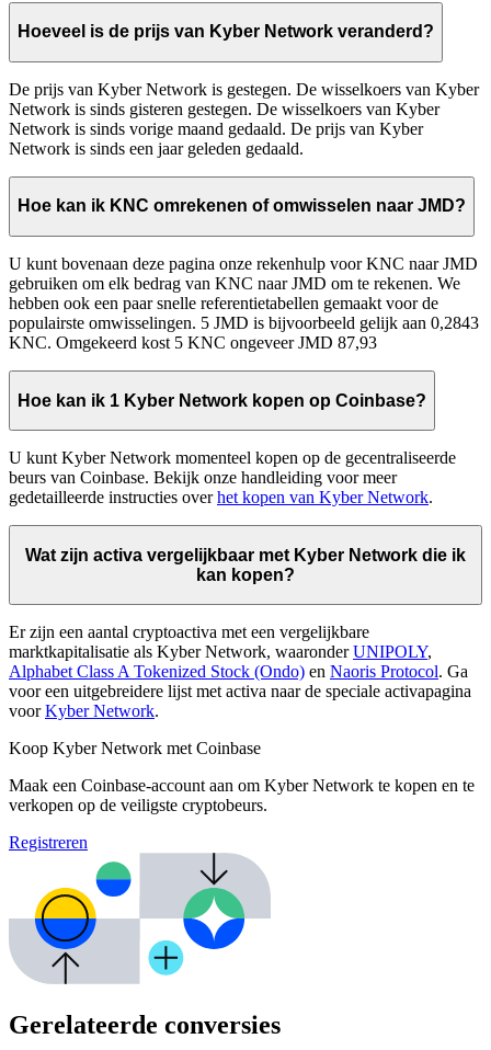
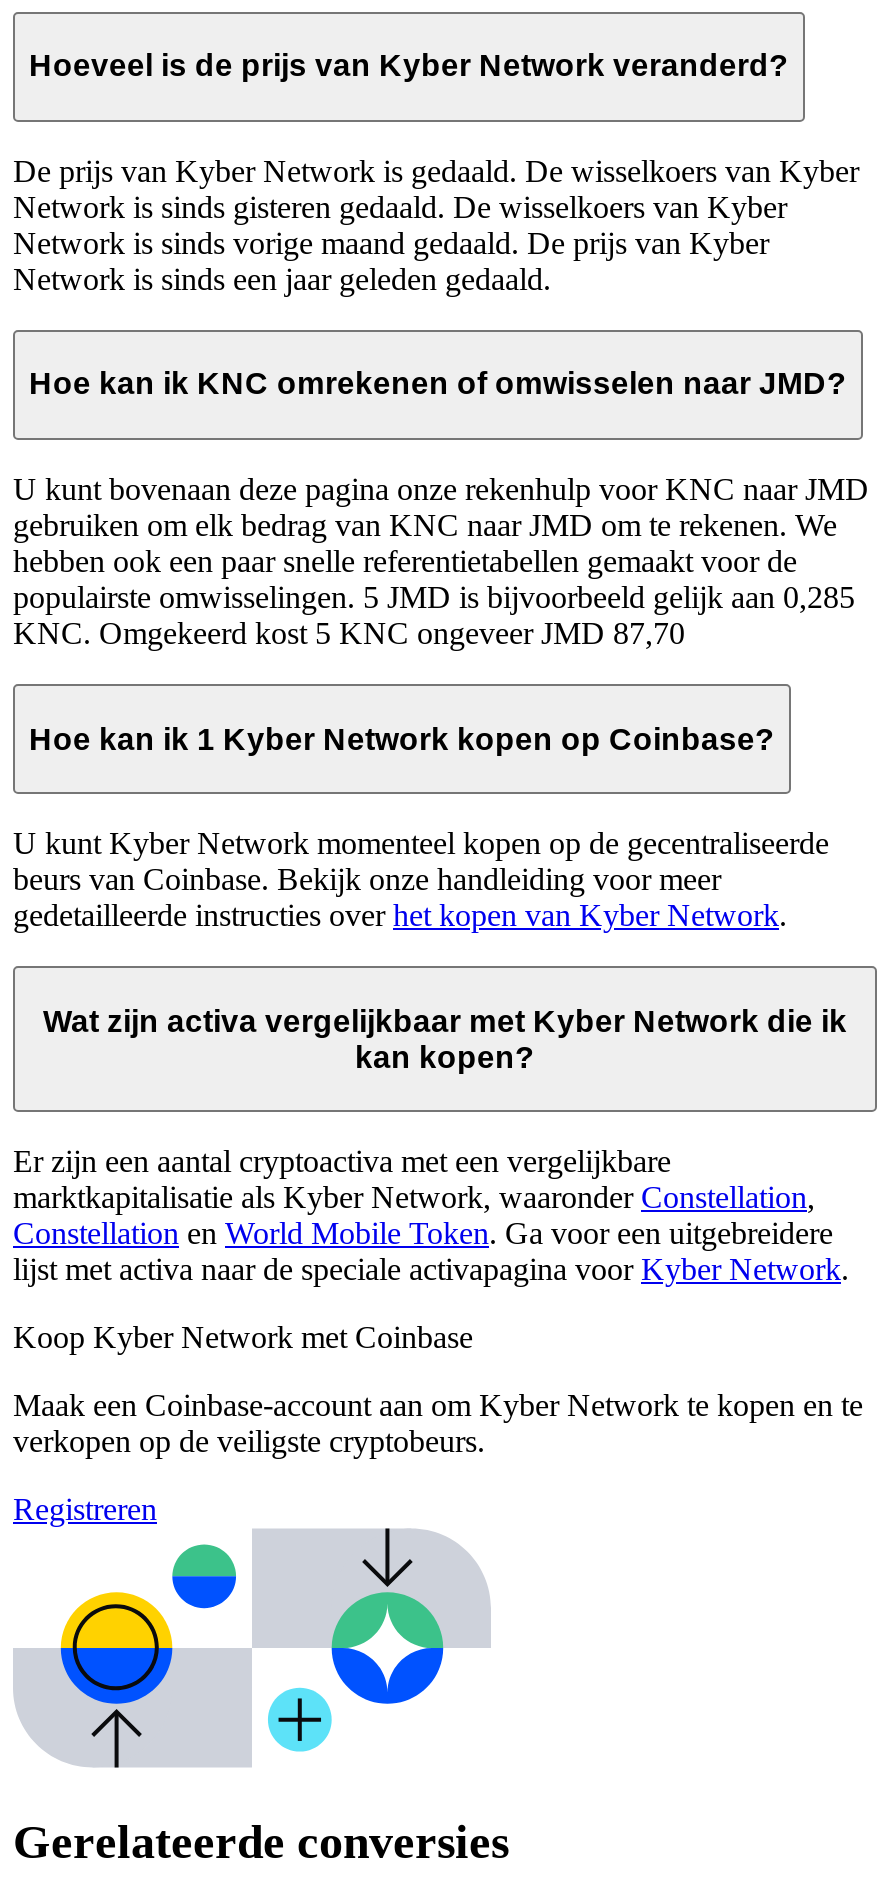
- De prijs van Kyber Network is gestegen. De wisselkoers van Kyber
+ De prijs van Kyber Network is gedaald. De wisselkoers van Kyber

- Network is sinds gisteren gestegen. De wisselkoers van Kyber
+ Network is sinds gisteren gedaald. De wisselkoers van Kyber

- populairste omwisselingen. 5 JMD is bijvoorbeeld gelijk aan 0,2843
+ populairste omwisselingen. 5 JMD is bijvoorbeeld gelijk aan 0,285

- KNC. Omgekeerd kost 5 KNC ongeveer JMD 87,93
+ KNC. Omgekeerd kost 5 KNC ongeveer JMD 87,70

- marktkapitalisatie als Kyber Network, waaronder UNIPOLY,
- Alphabet Class A Tokenized Stock (Ondo) en Naoris Protocol. Ga
- voor een uitgebreidere lijst met activa naar de speciale activapagina
- voor Kyber Network.
+ marktkapitalisatie als Kyber Network, waaronder Constellation,
+ Constellation en World Mobile Token. Ga voor een uitgebreidere
+ lijst met activa naar de speciale activapagina voor Kyber Network.
